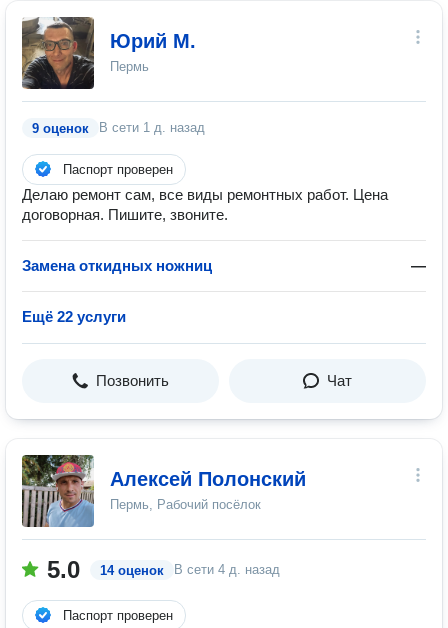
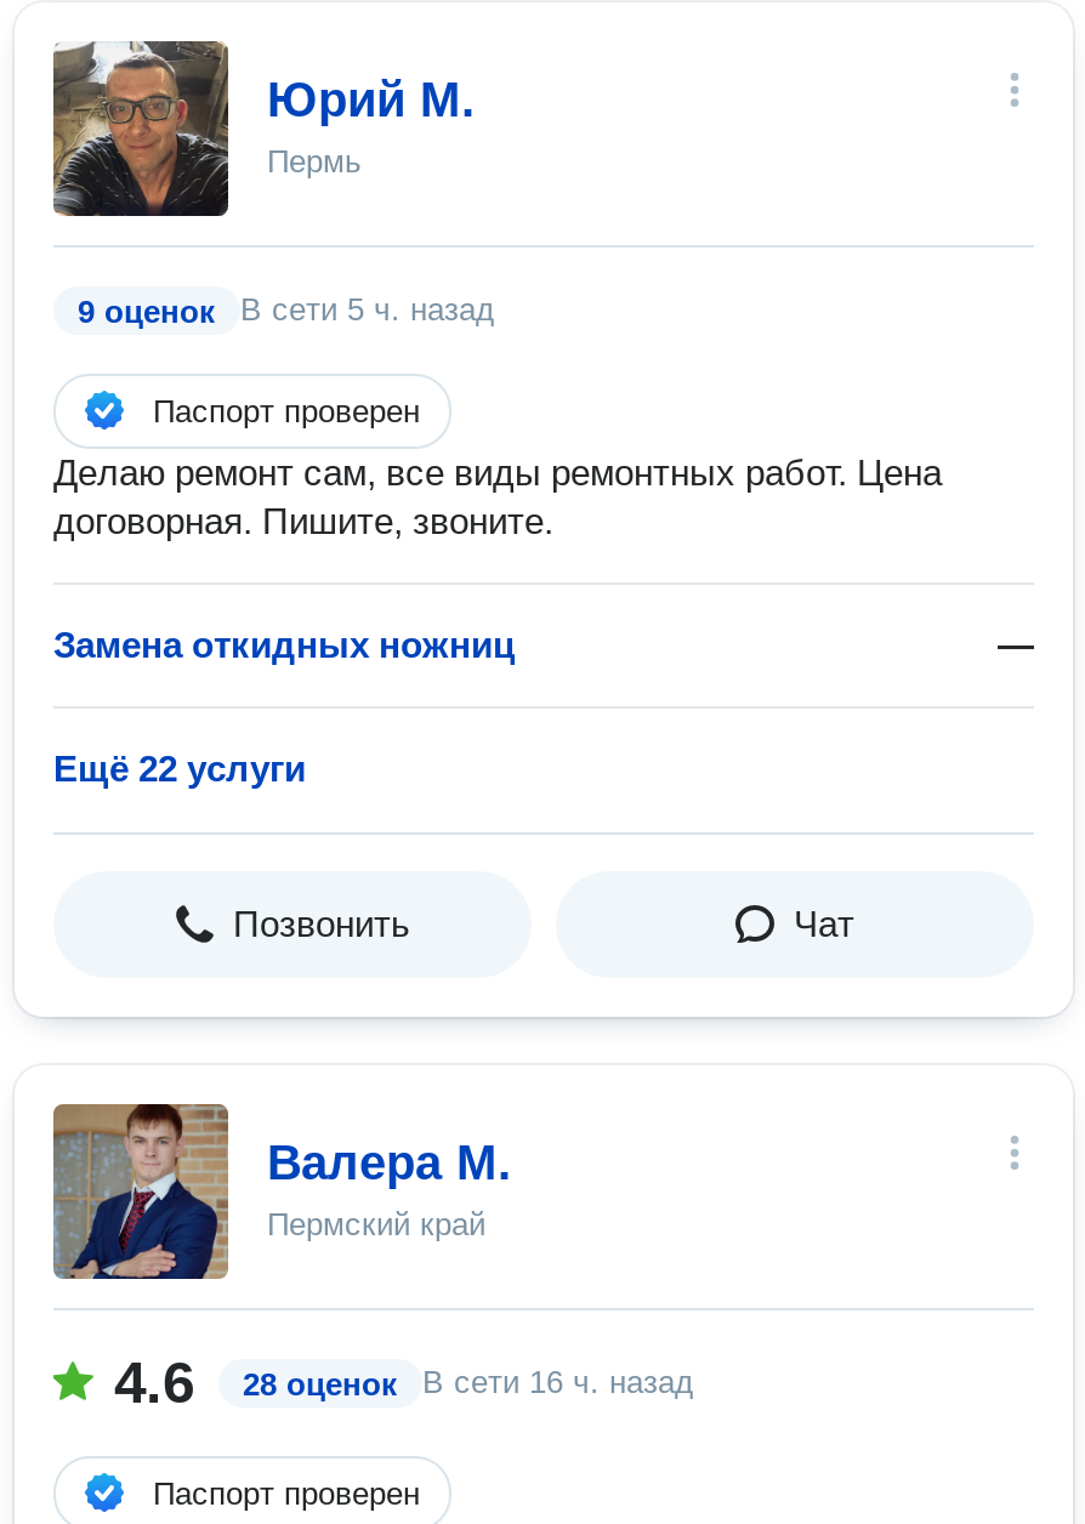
- 9 оценок В сети 1 д. назад
+ 9 оценок В сети 5 ч. назад

- [image]
- Алексей Полонский
- Пермь, Рабочий посёлок
+ [image]
+ Валера М.
+ Пермский край

- 5.0
- 14 оценок
- В сети 4 д. назад
+ 4.6
+ 28 оценок
+ В сети 16 ч. назад
